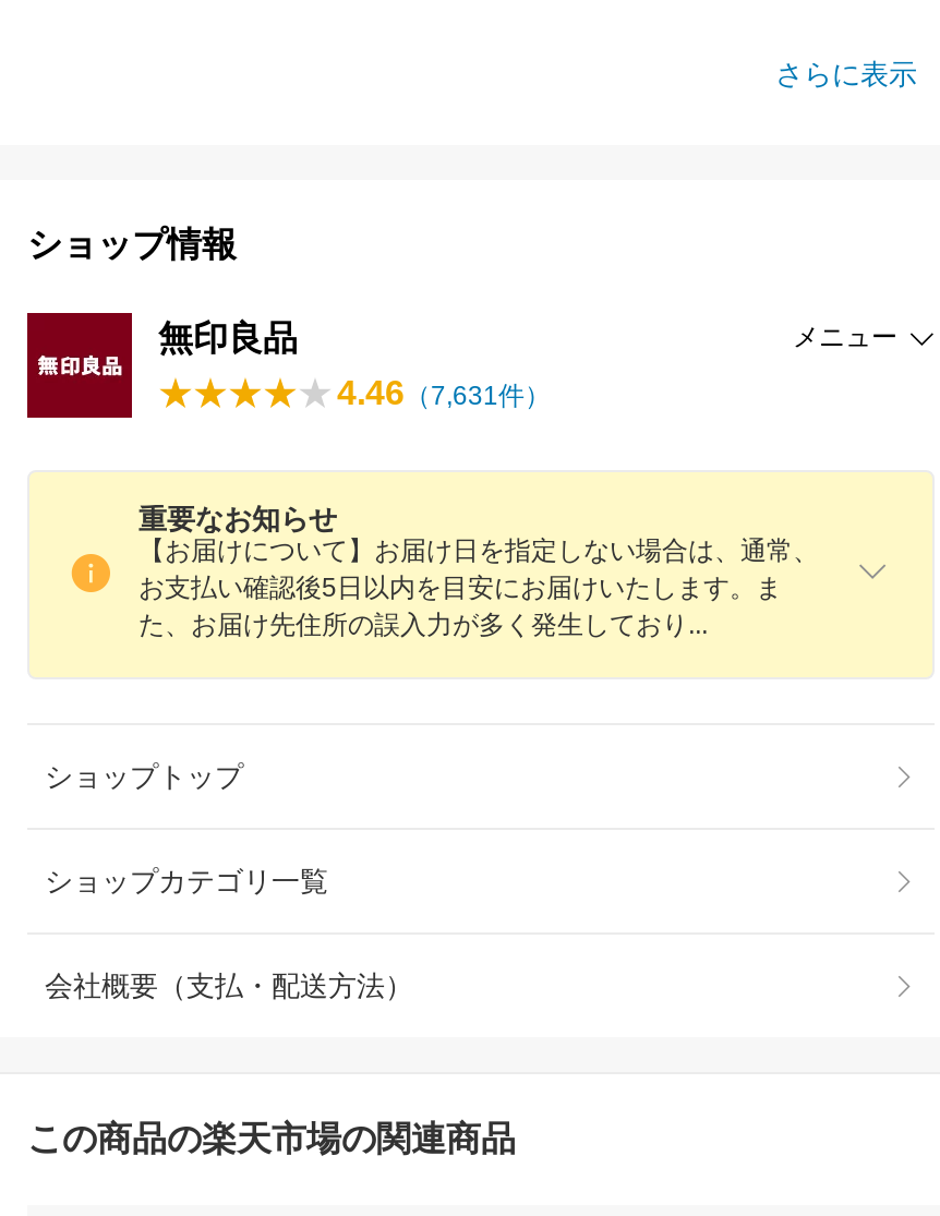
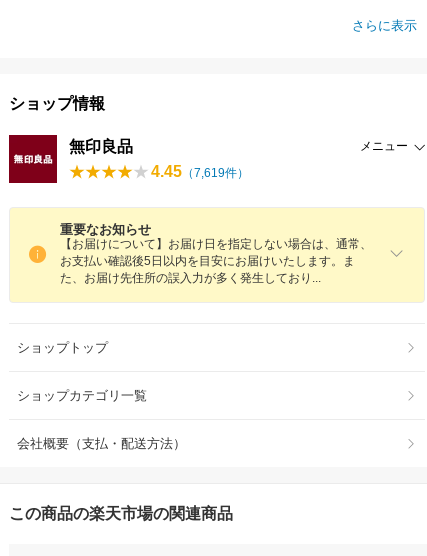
- 4.46（7,631件）
+ 4.45（7,619件）
